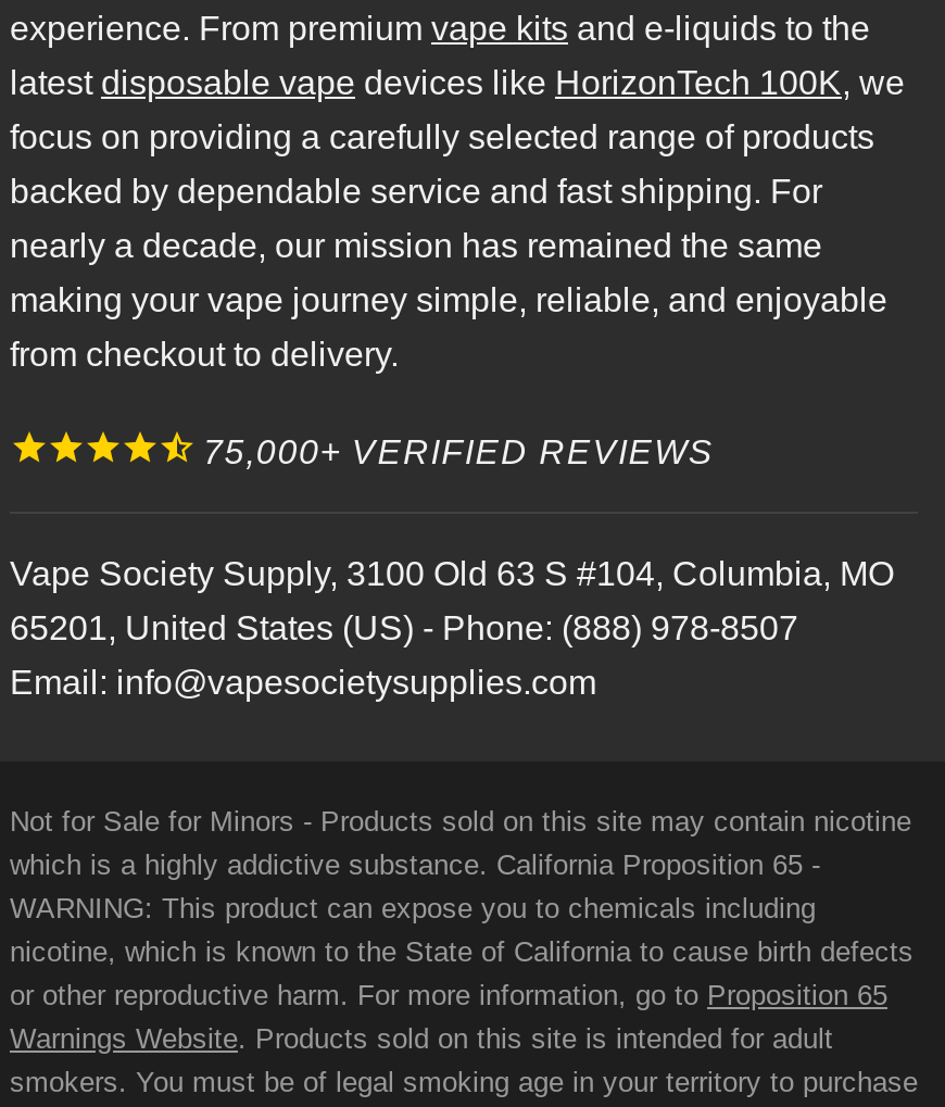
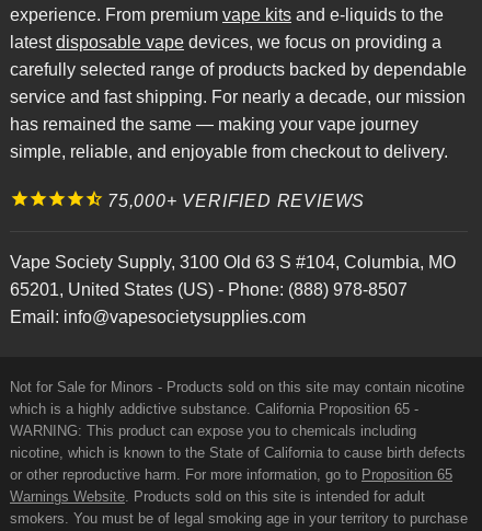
- latest disposable vape devices like HorizonTech 100K, we
- focus on providing a carefully selected range of products
- backed by dependable service and fast shipping. For
- nearly a decade, our mission has remained the same
- making your vape journey simple, reliable, and enjoyable
- from checkout to delivery.
+ latest disposable vape devices, we focus on providing a
+ carefully selected range of products backed by dependable
+ service and fast shipping. For nearly a decade, our mission
+ has remained the same — making your vape journey
+ simple, reliable, and enjoyable from checkout to delivery.
